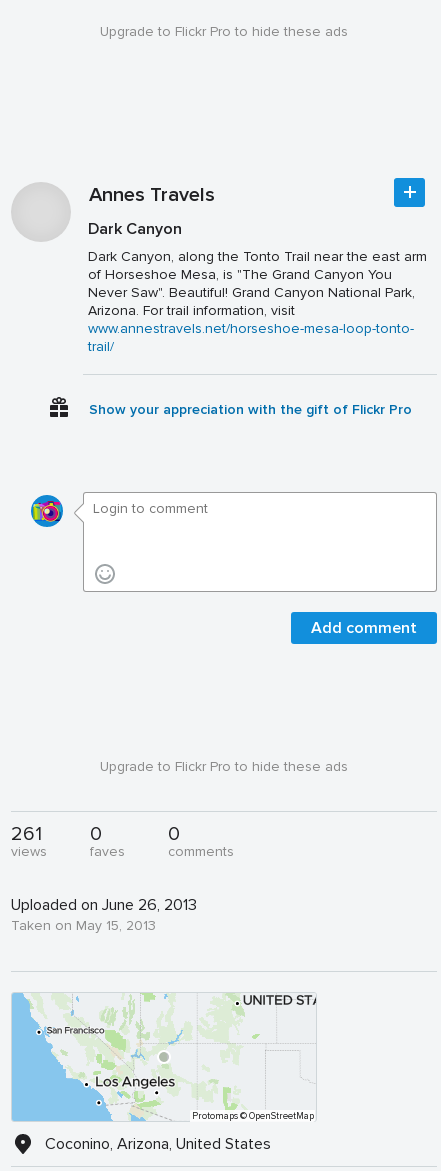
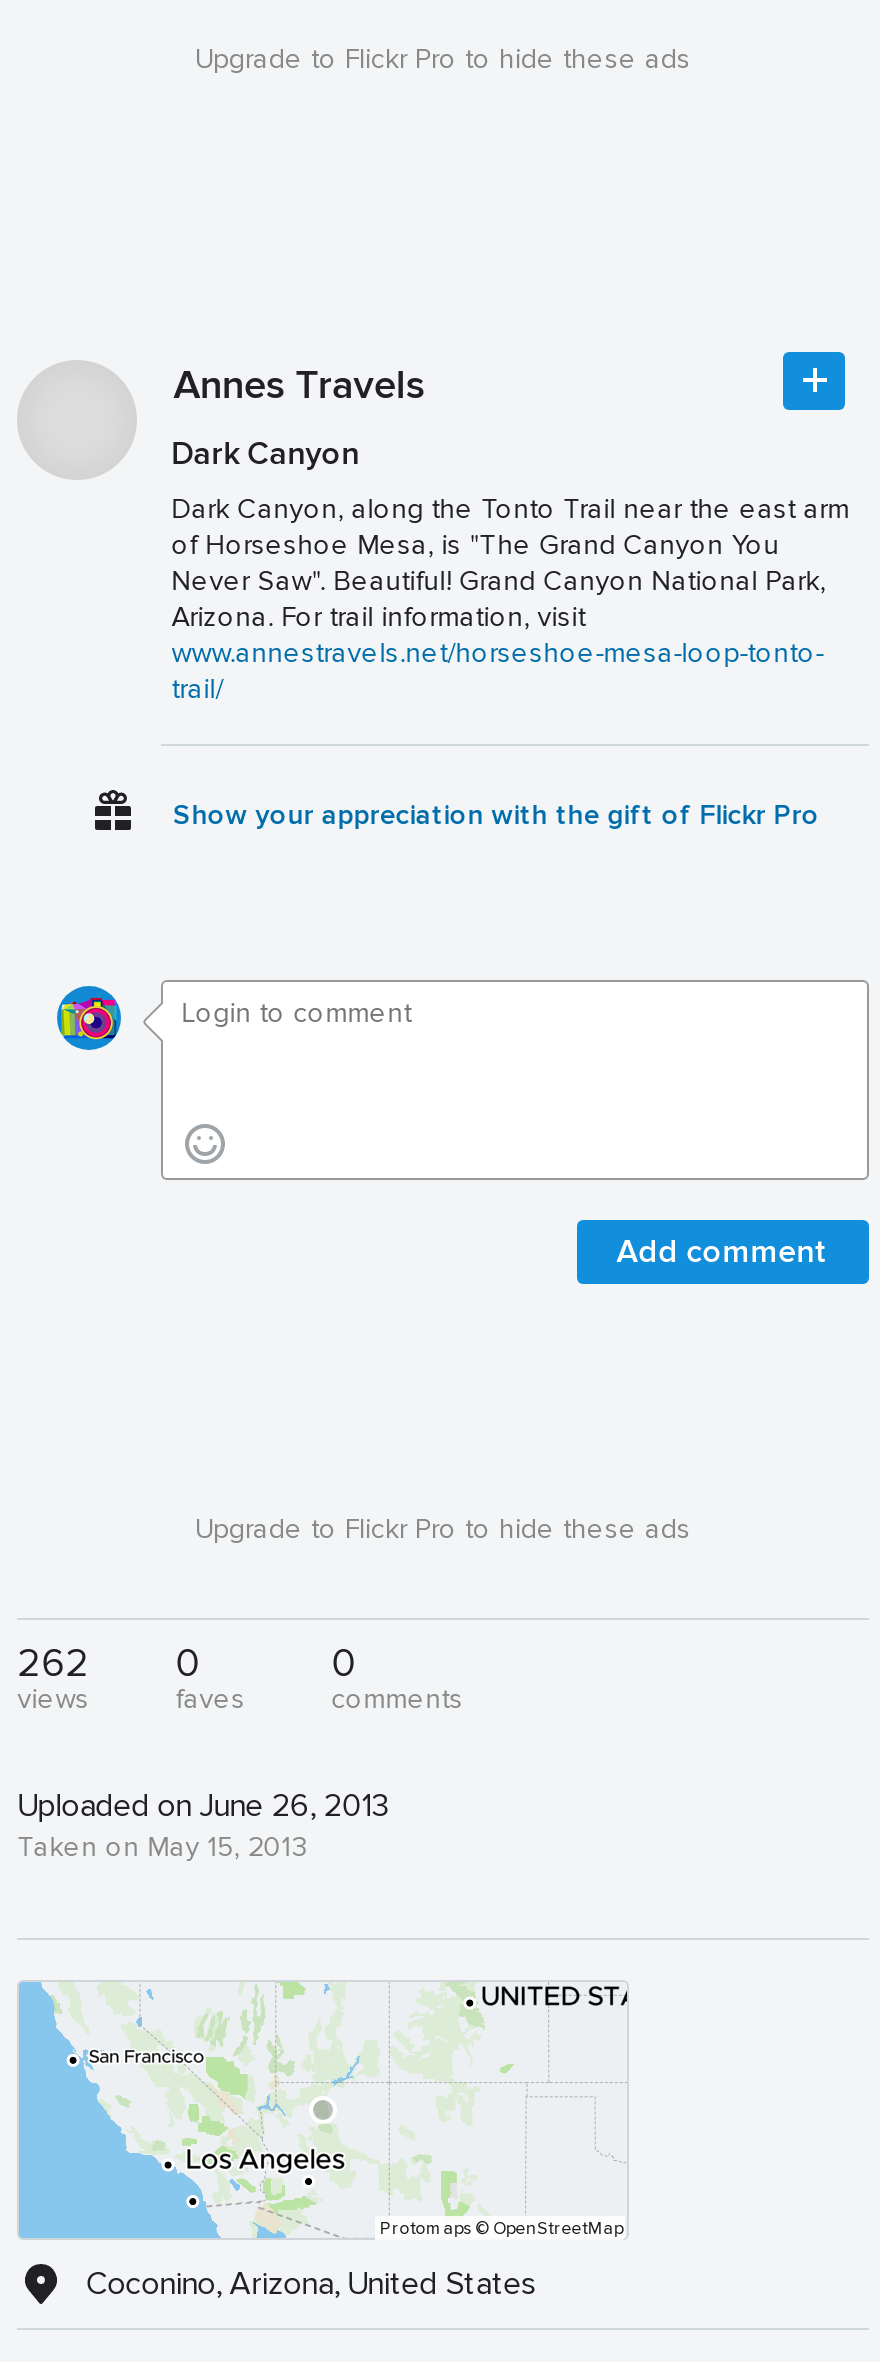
- 261 0
+ 262 0
